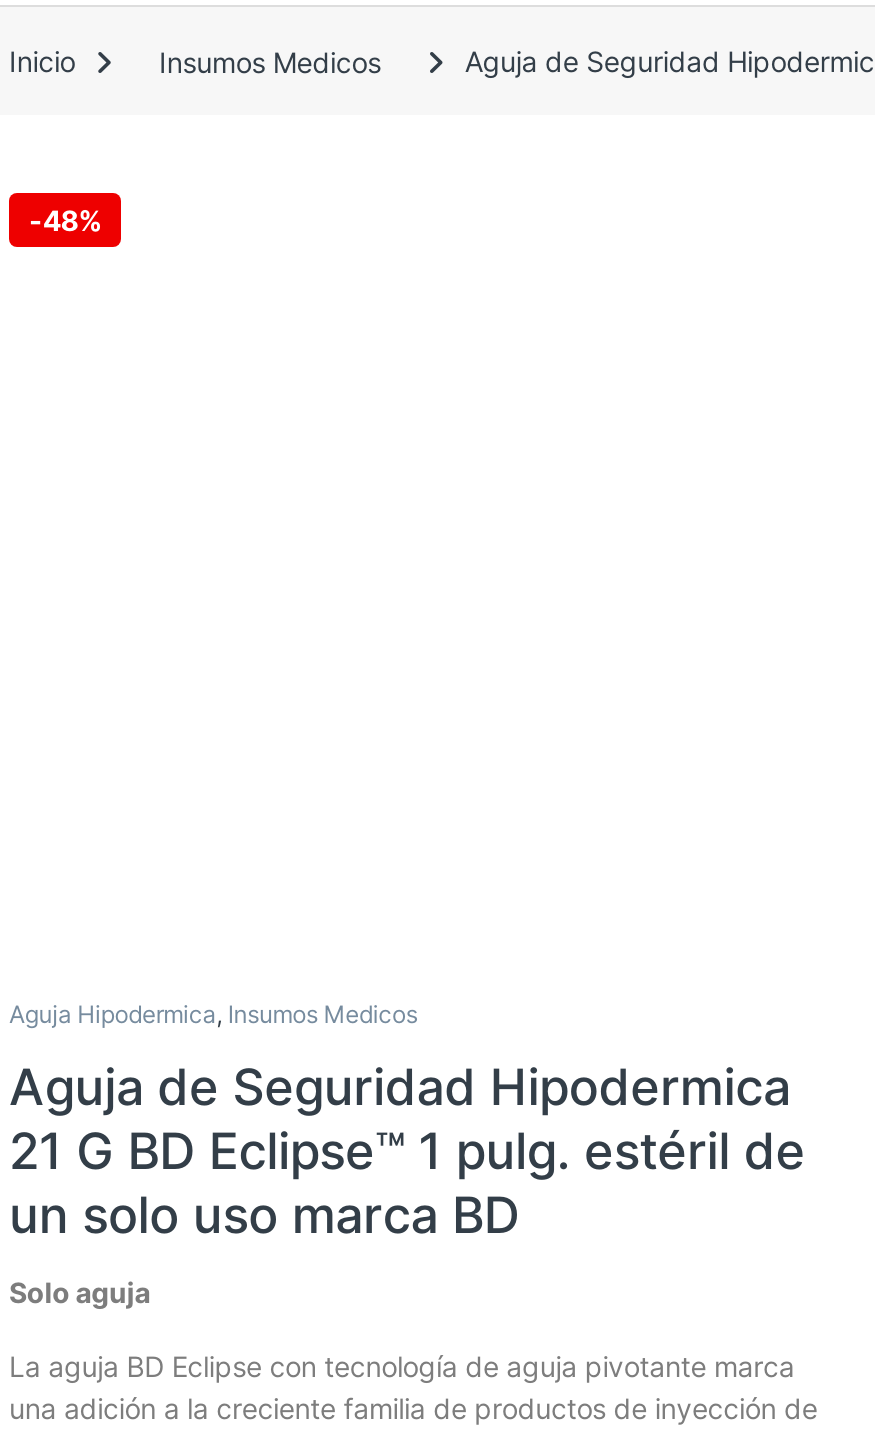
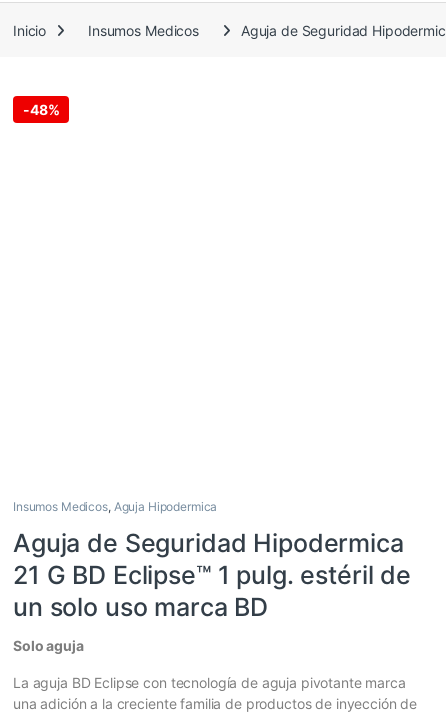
- Aguja Hipodermica, Insumos Medicos
+ Insumos Medicos, Aguja Hipodermica
